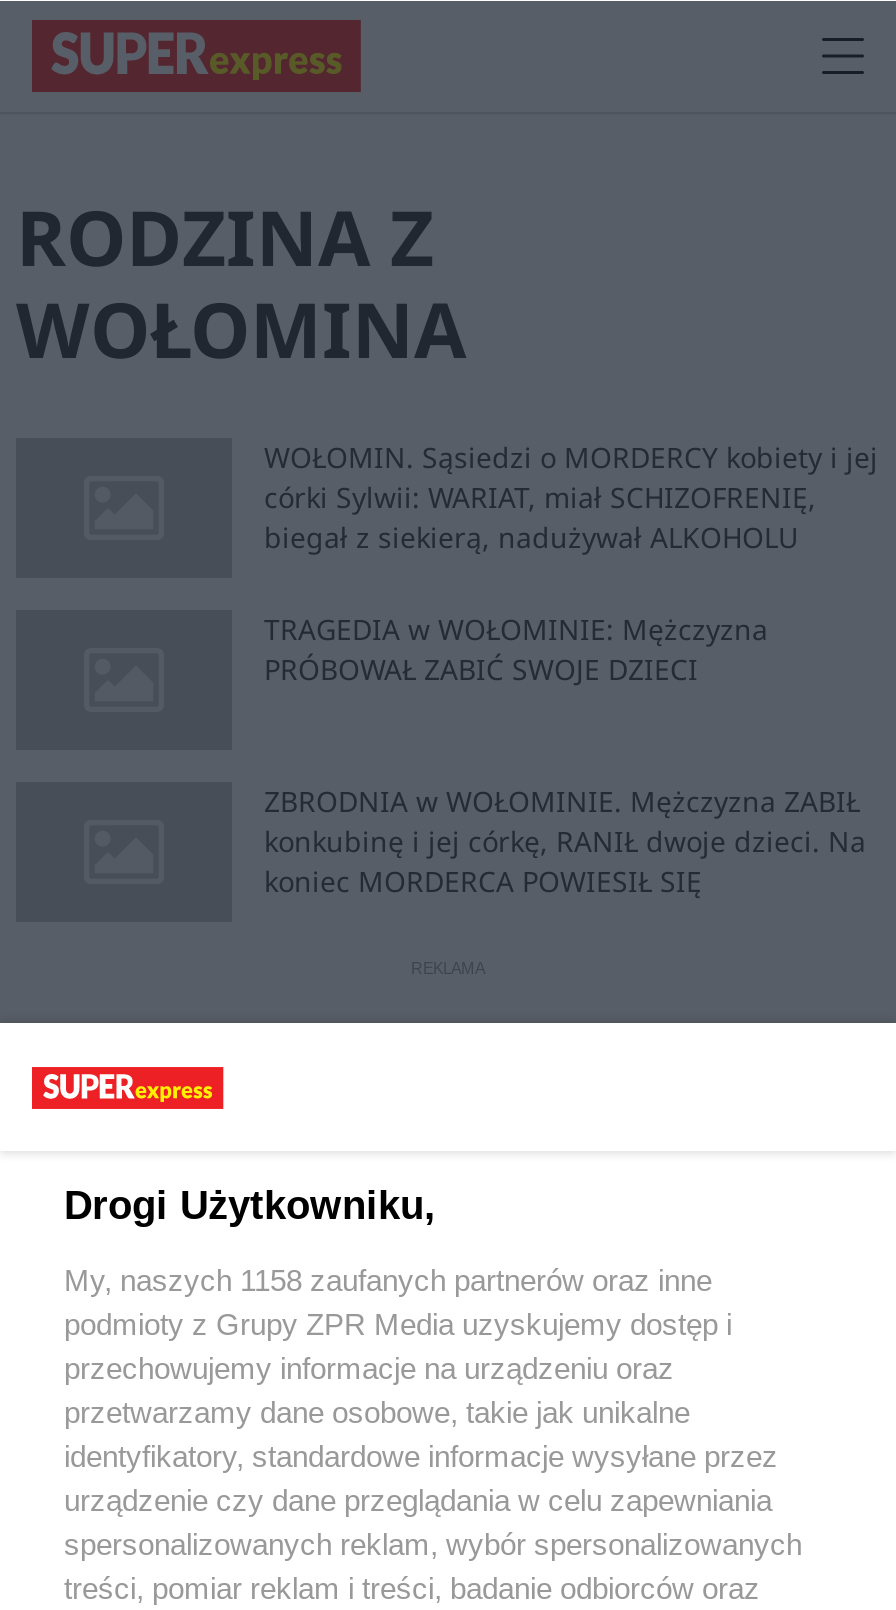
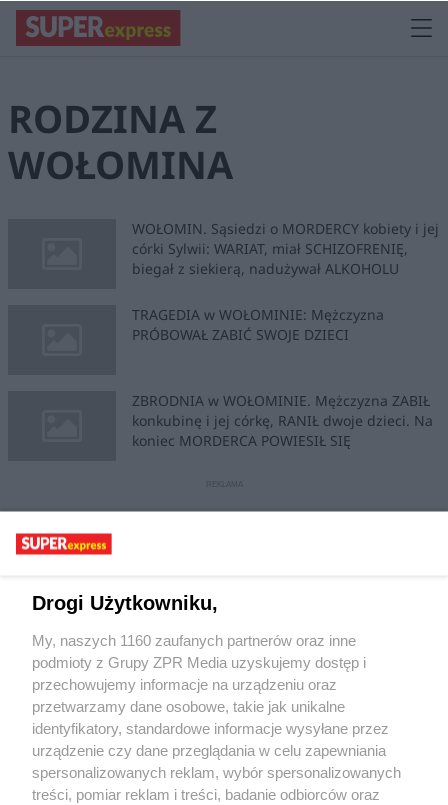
- My, naszych 1158 zaufanych partnerów oraz inne
+ My, naszych 1160 zaufanych partnerów oraz inne
